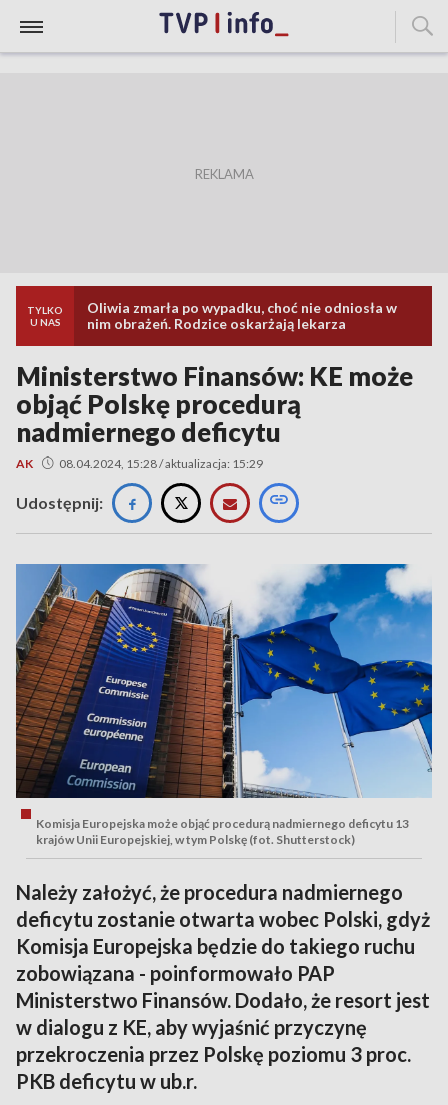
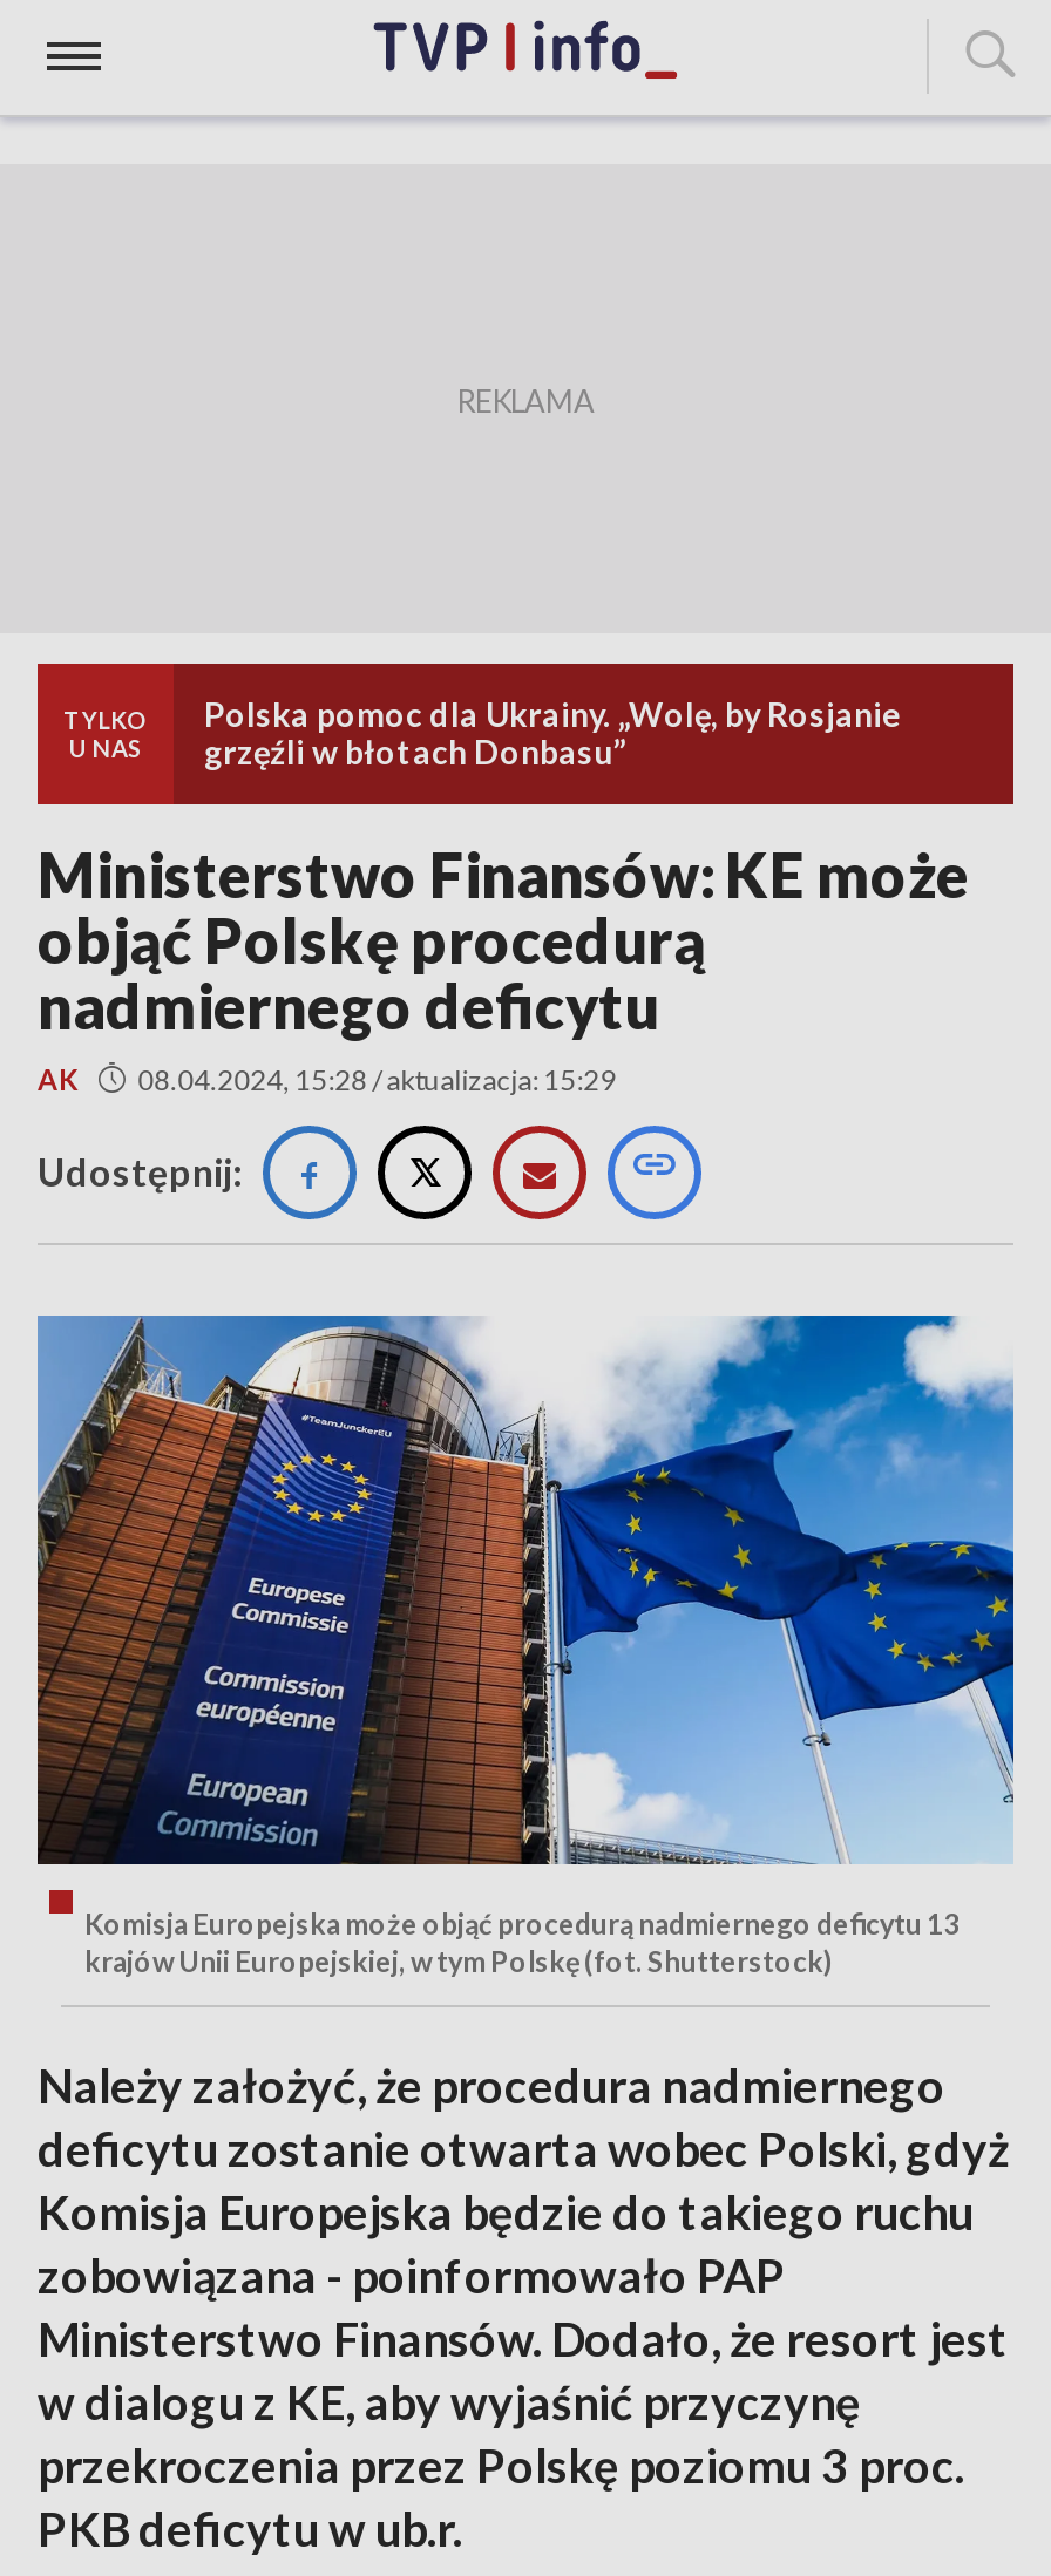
- Oliwia zmarła po wypadku, choć nie odniosła w
- nim obrażeń. Rodzice oskarżają lekarza
+ Polska pomoc dla Ukrainy. „Wolę, by Rosjanie
+ grzęźli w błotach Donbasu”
